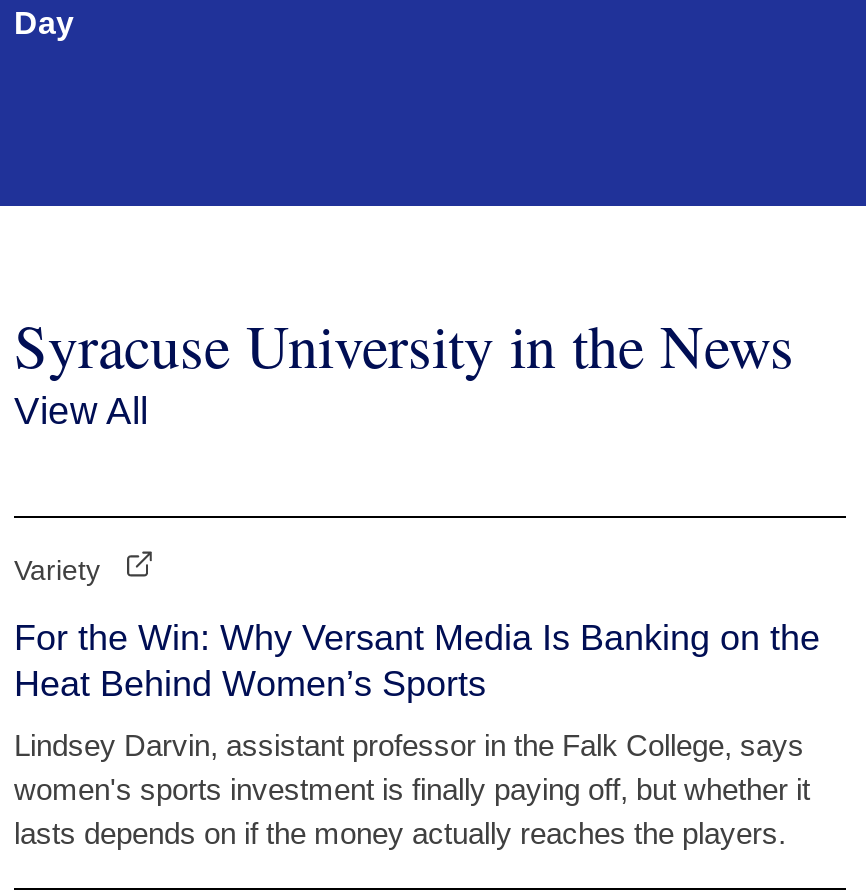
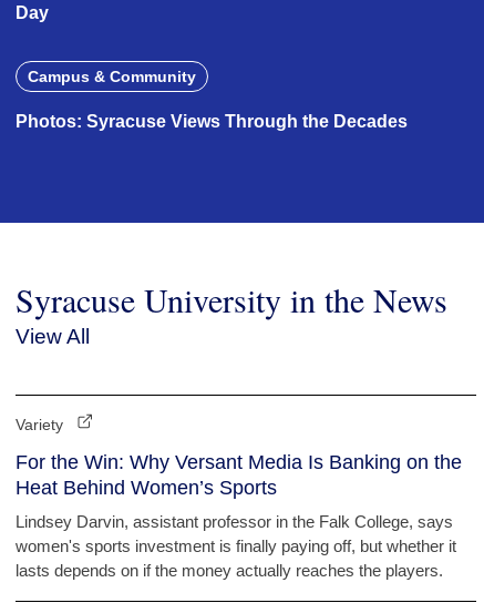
+ Campus & Community
+ Photos: Syracuse Views Through the Decades
